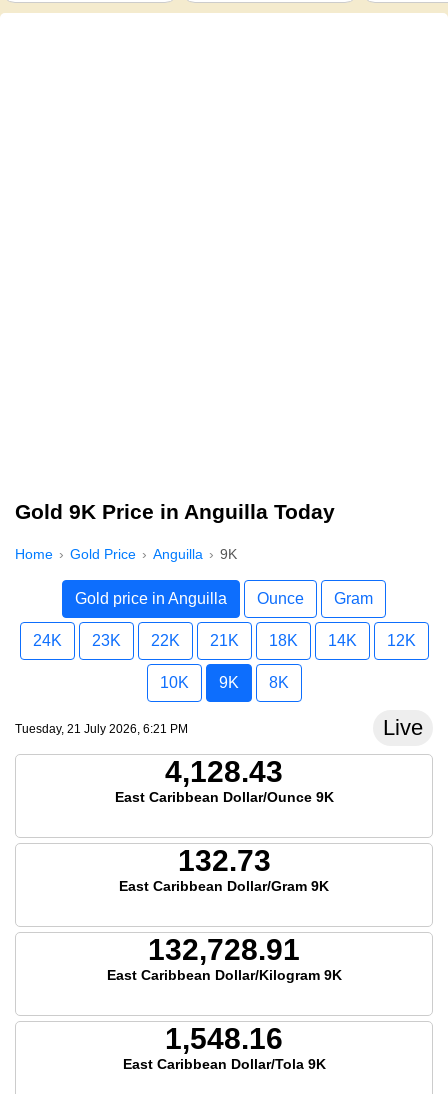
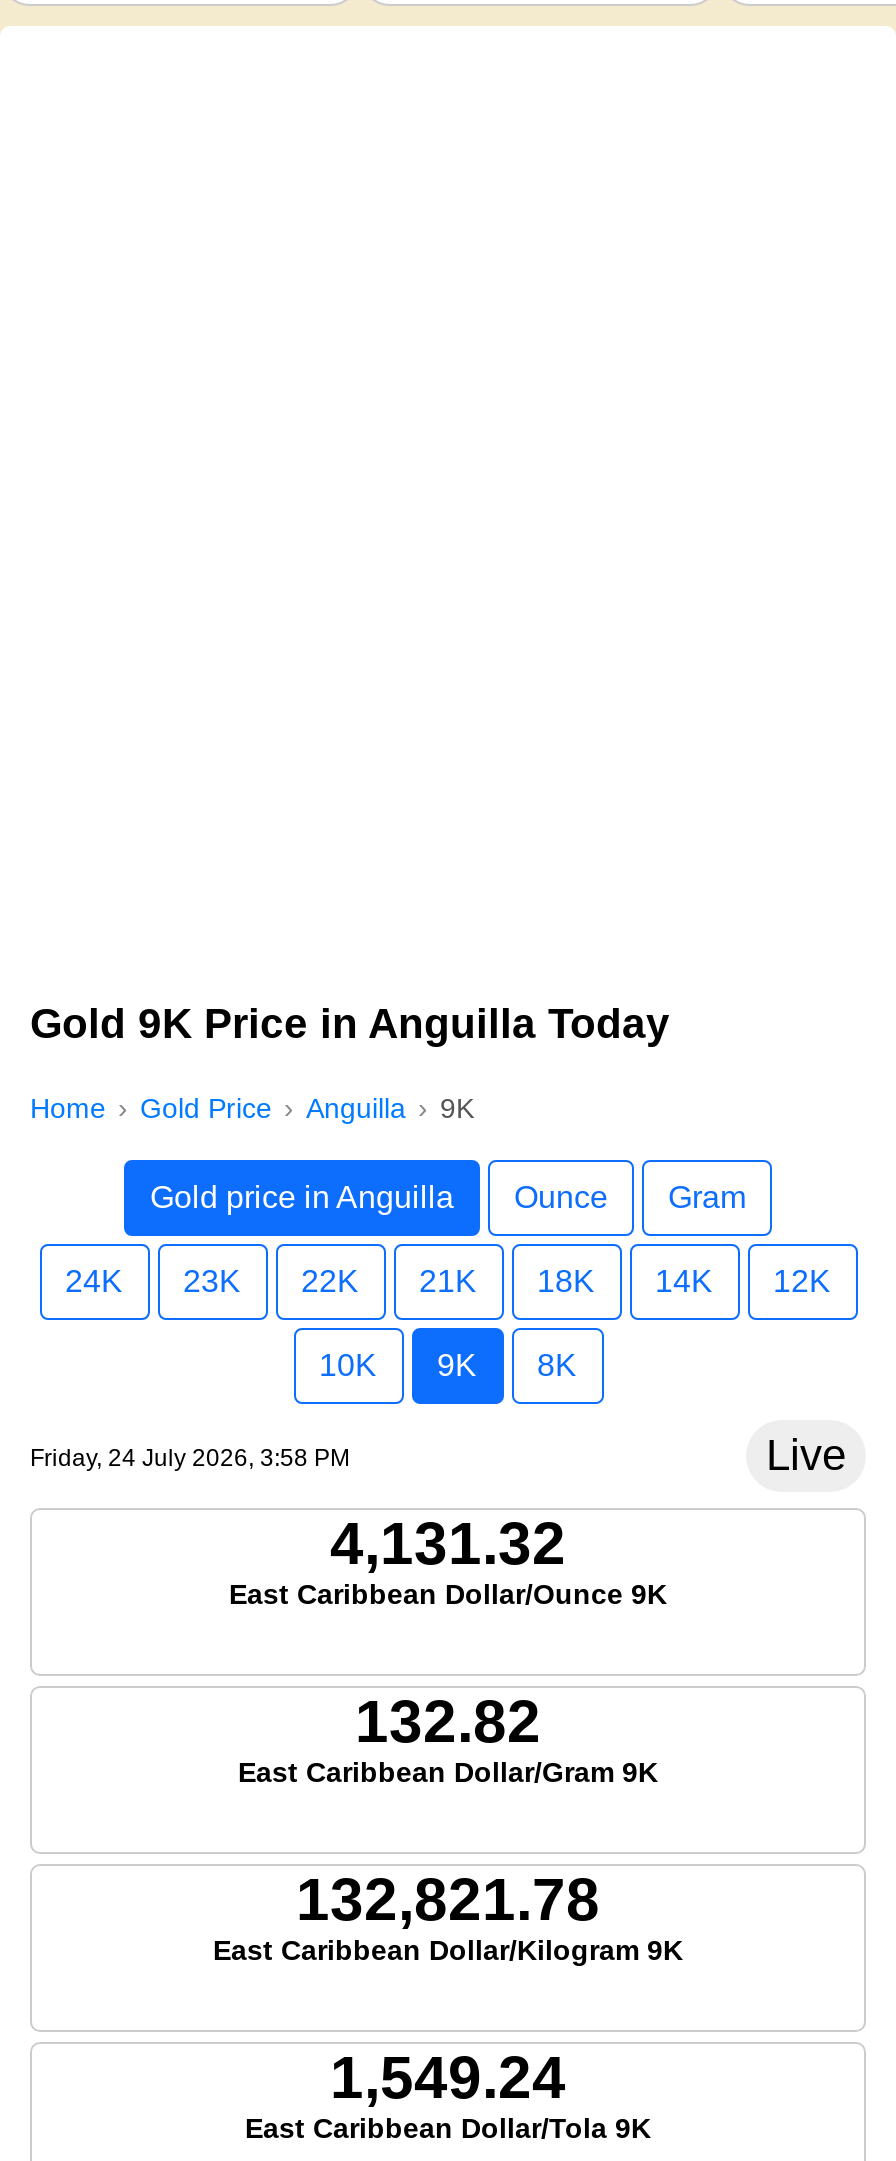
- Tuesday, 21 July 2026, 6:21 PM
+ Friday, 24 July 2026, 3:58 PM

- 4,128.43
+ 4,131.32

- 132.73
+ 132.82

- 132,728.91
+ 132,821.78

- 1,548.16
+ 1,549.24
